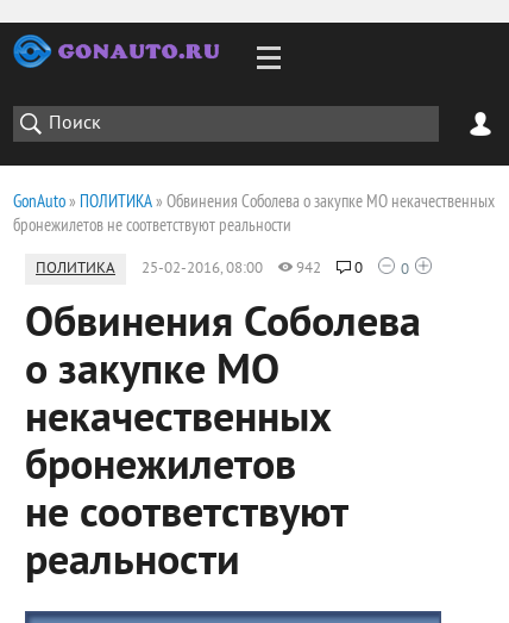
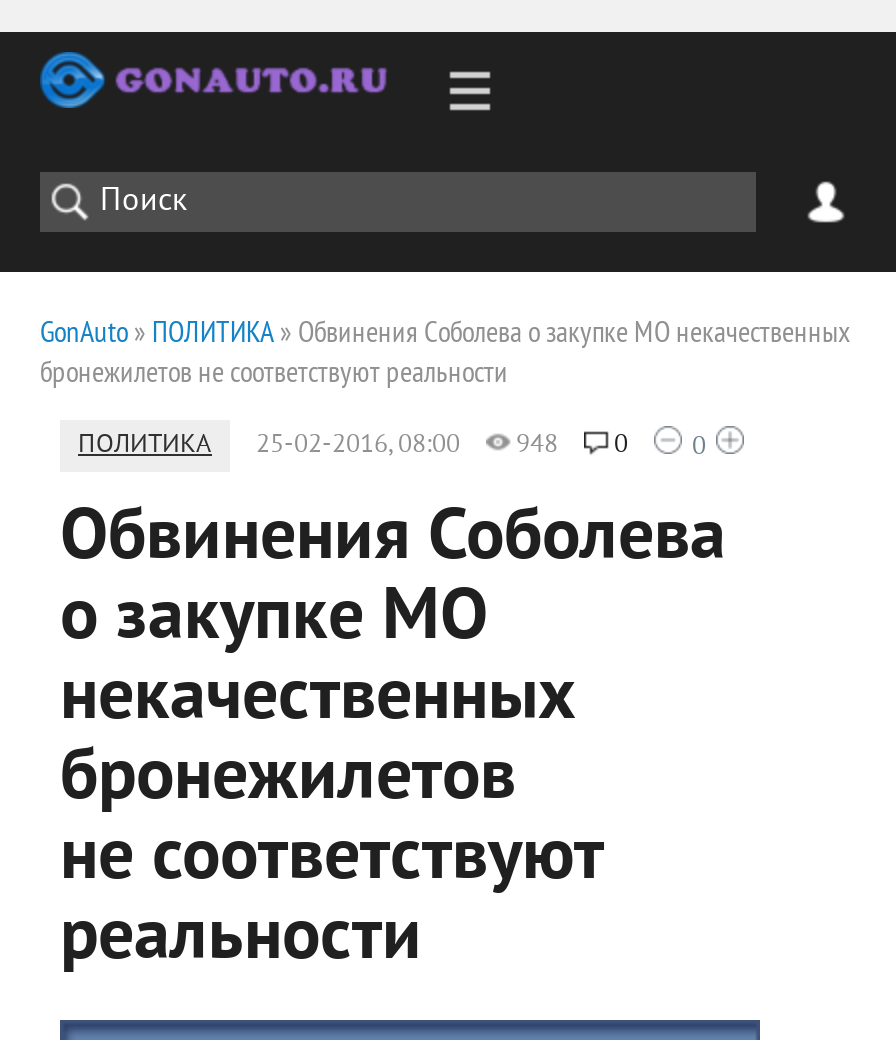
- ПОЛИТИКА 25-02-2016, 08:00 942 0 0
+ ПОЛИТИКА 25-02-2016, 08:00 948 0 0
